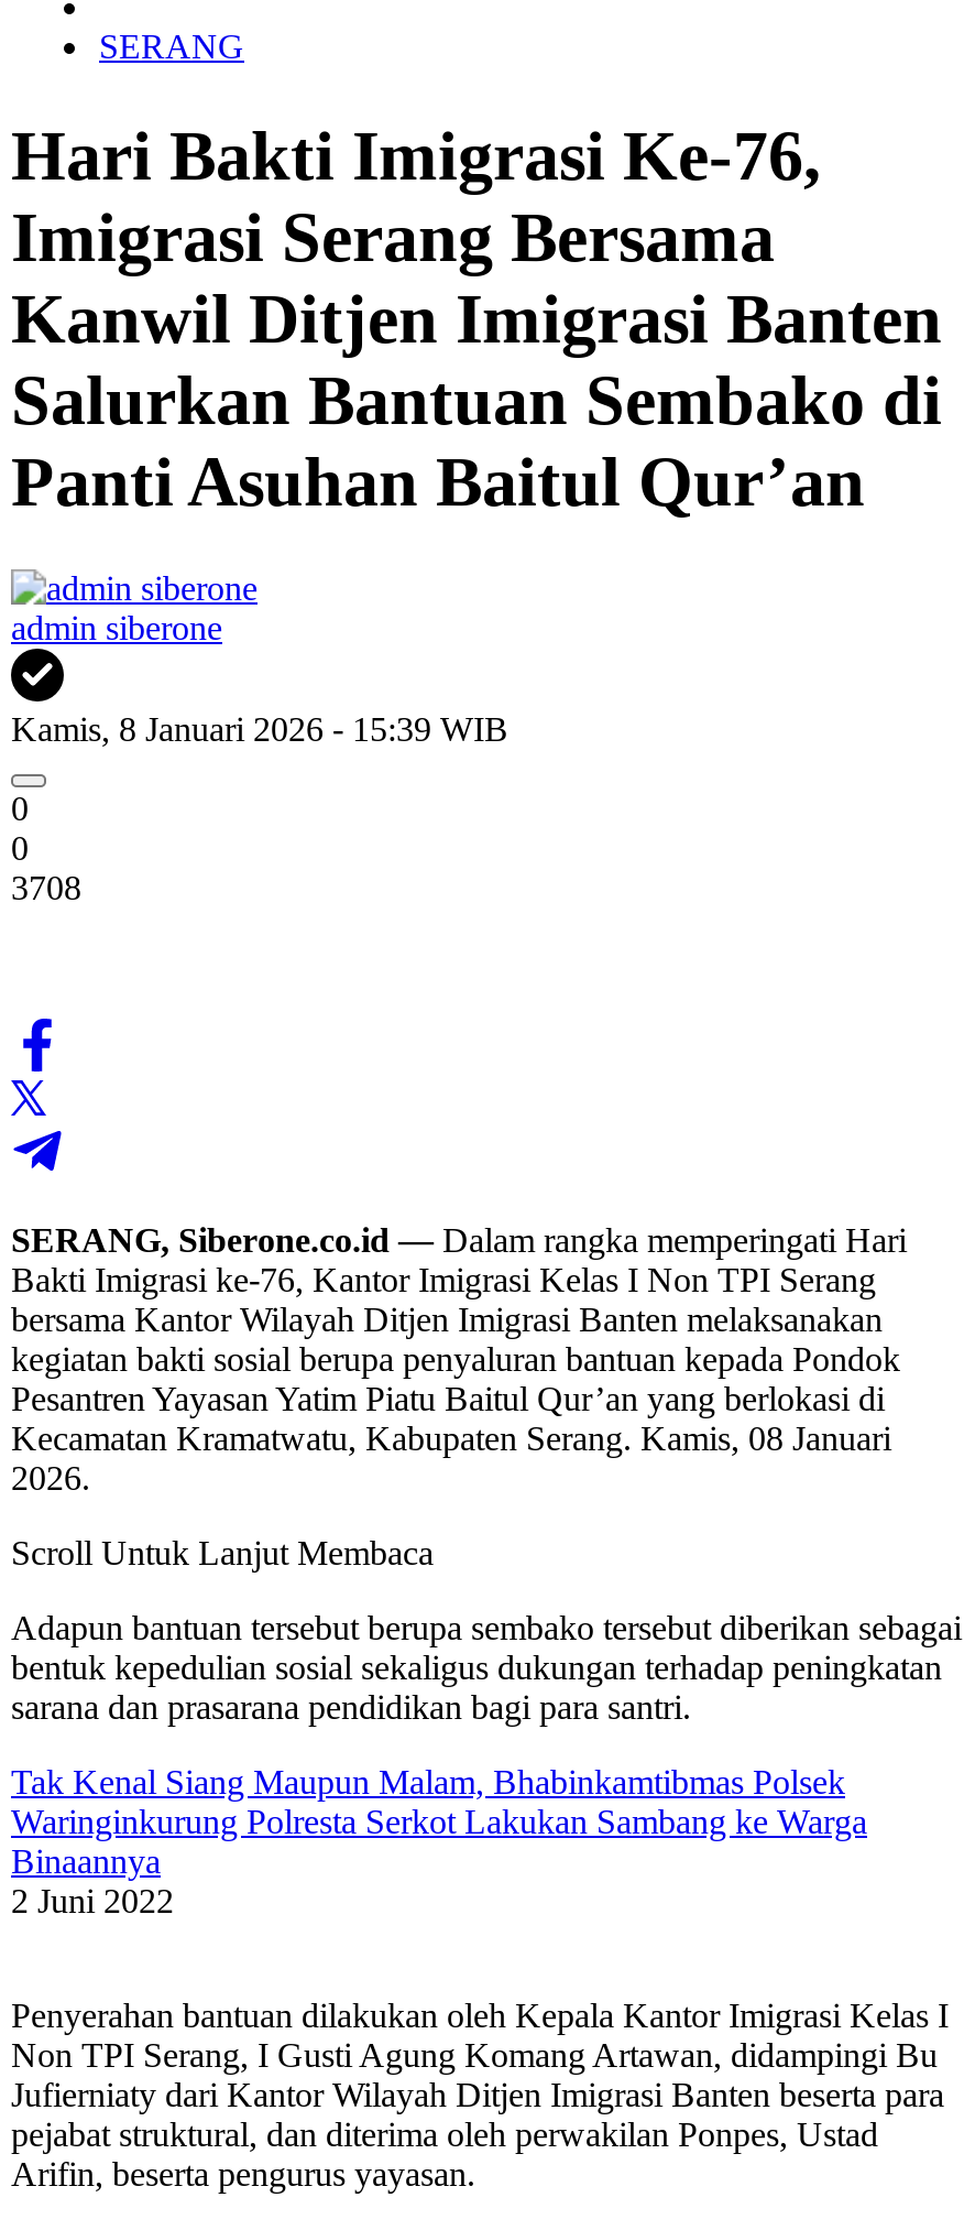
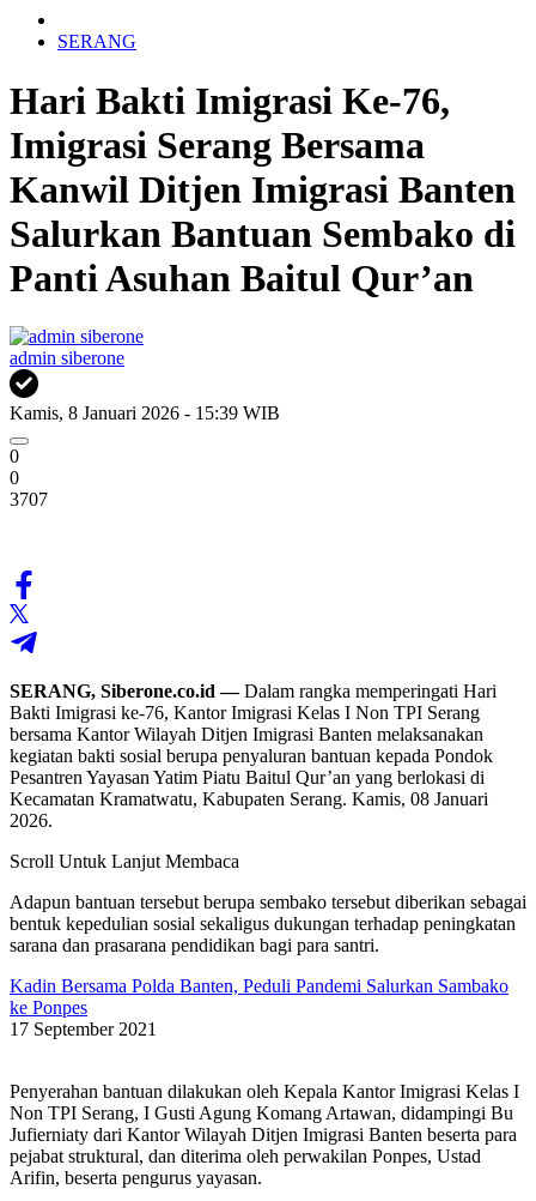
- 3708
+ 3707

- Tak Kenal Siang Maupun Malam, Bhabinkamtibmas Polsek
- Waringinkurung Polresta Serkot Lakukan Sambang ke Warga
- Binaannya
- 2 Juni 2022
+ Kadin Bersama Polda Banten, Peduli Pandemi Salurkan Sambako
+ ke Ponpes
+ 17 September 2021
